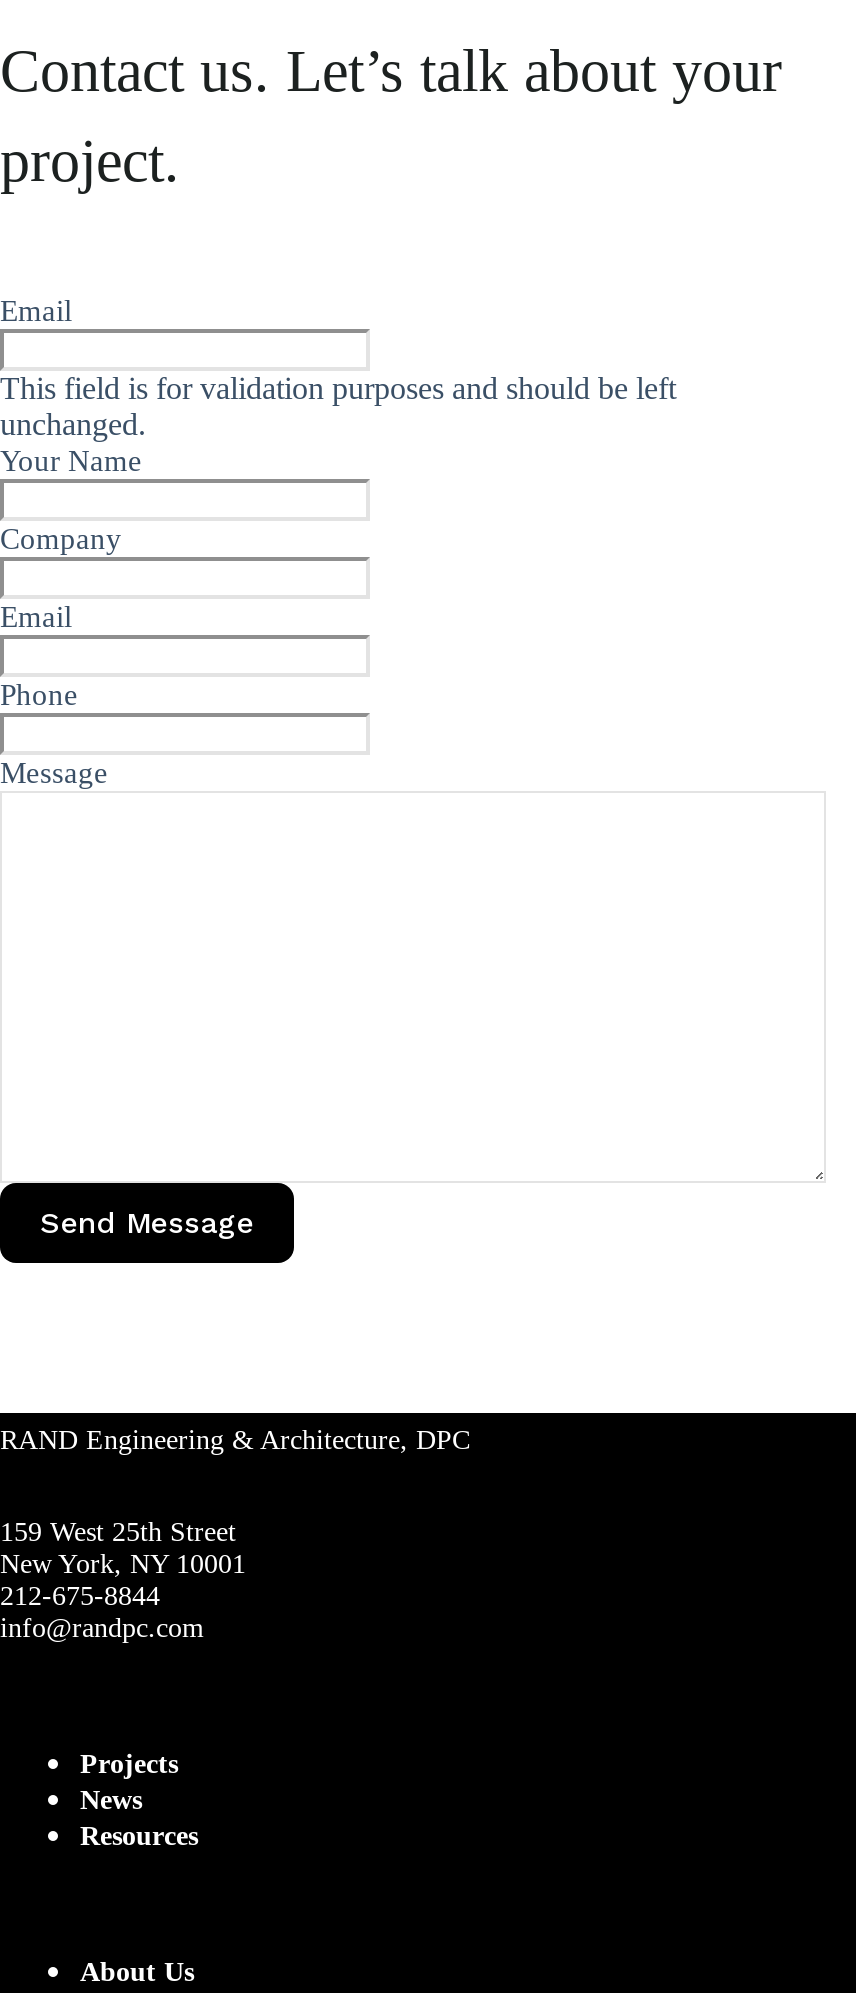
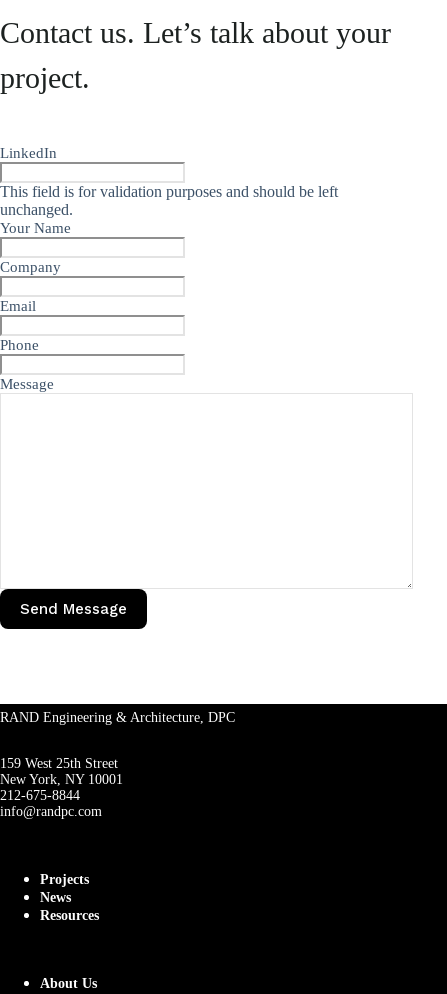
- Email
+ LinkedIn
